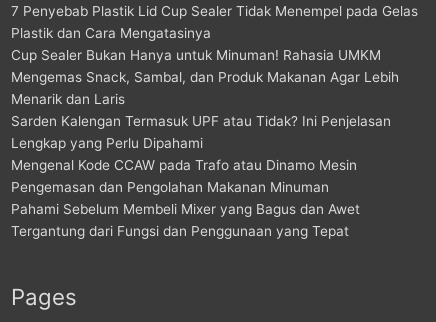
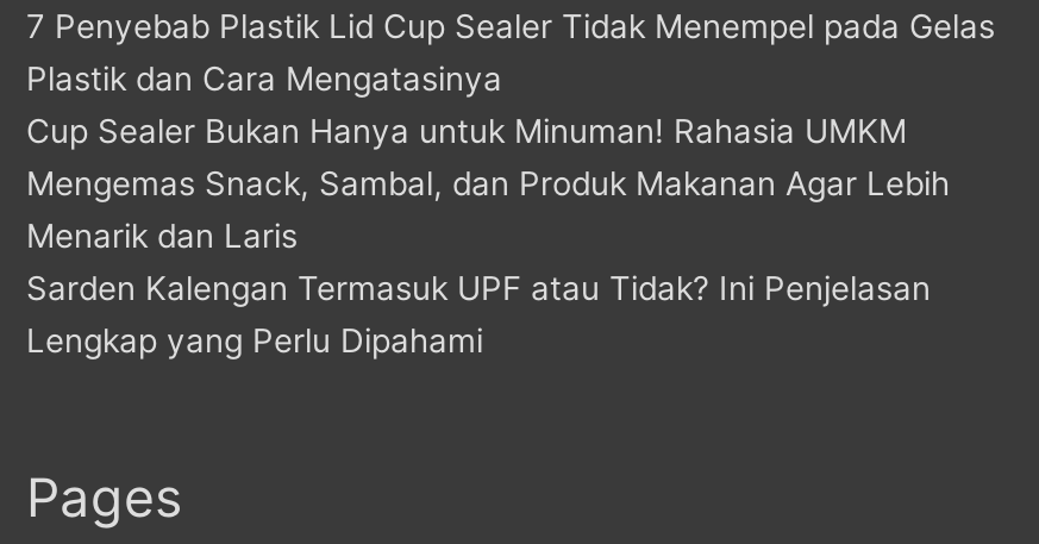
- Mengenal Kode CCAW pada Trafo atau Dinamo Mesin
- Pengemasan dan Pengolahan Makanan Minuman
- Pahami Sebelum Membeli Mixer yang Bagus dan Awet
- Tergantung dari Fungsi dan Penggunaan yang Tepat
